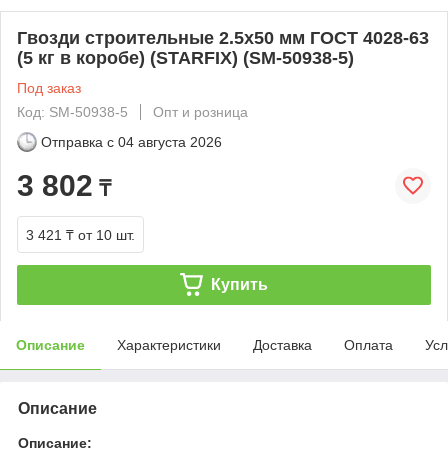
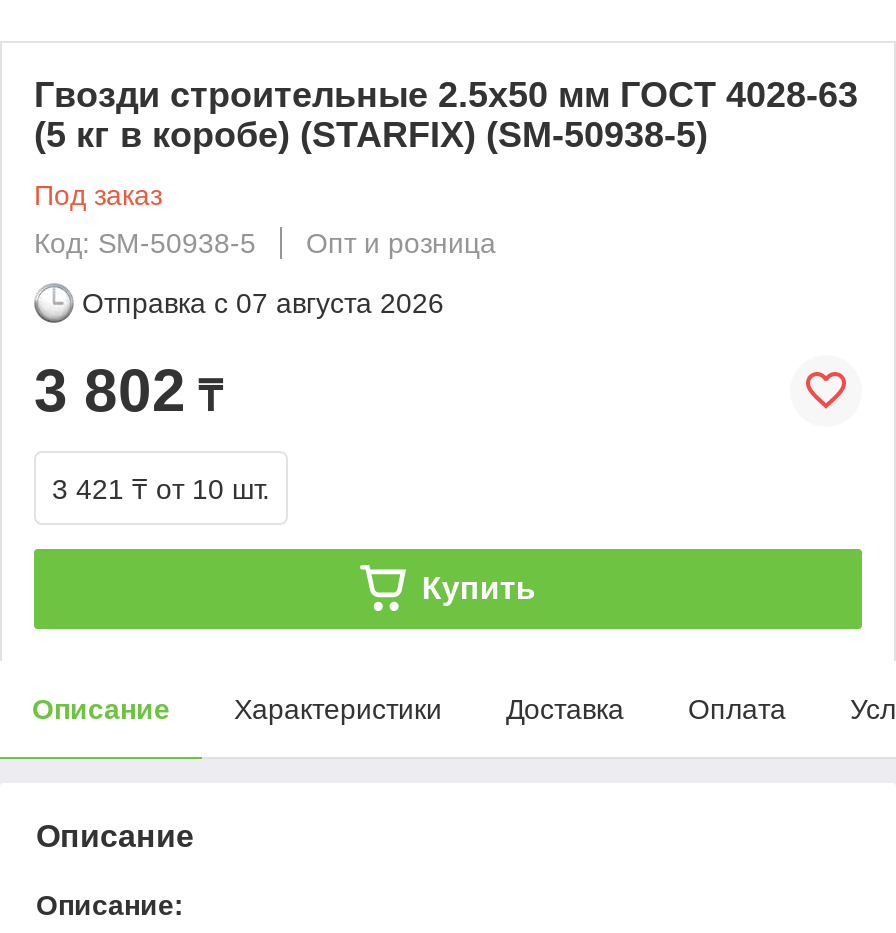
- Отправка с 04 августа 2026
+ Отправка с 07 августа 2026
